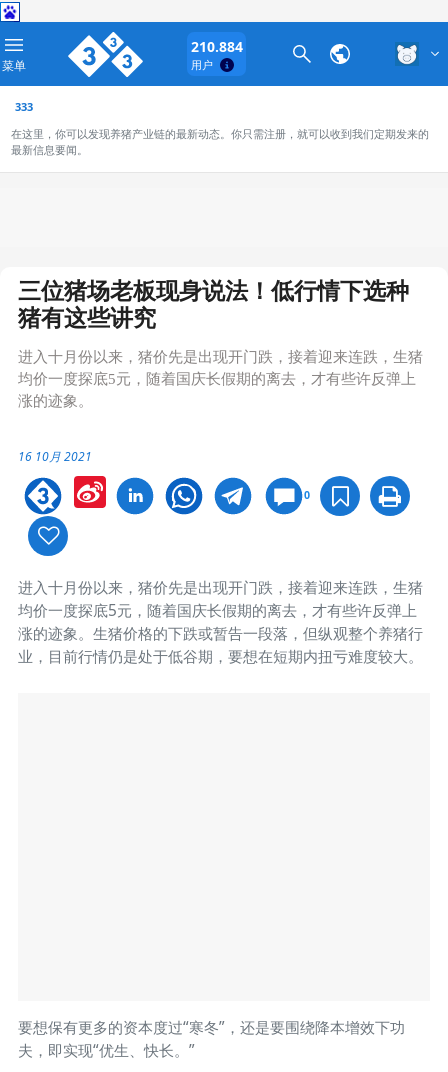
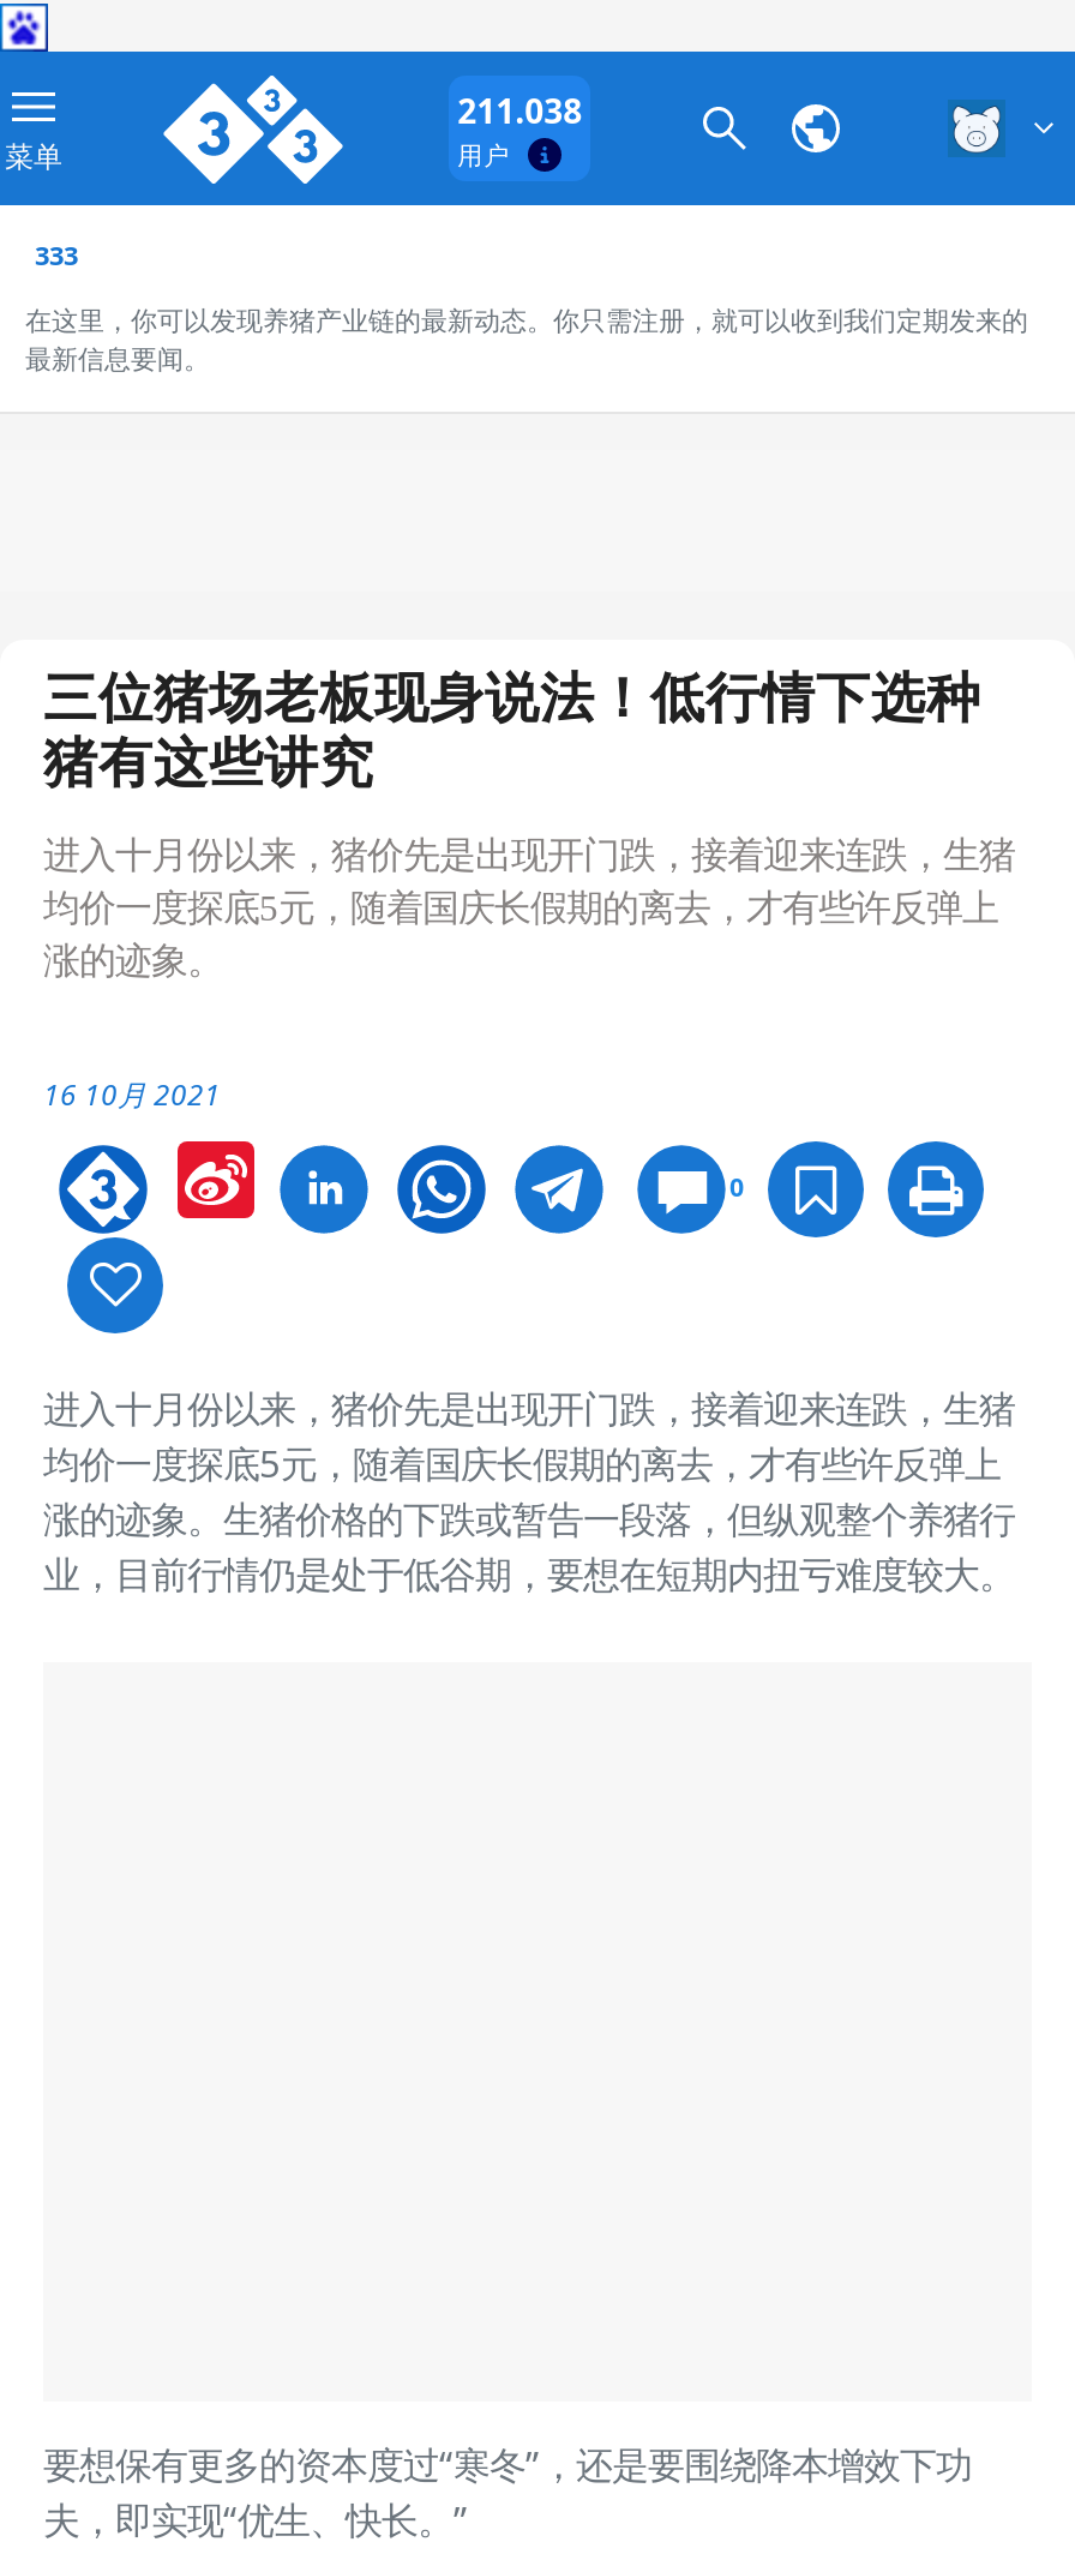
- 210.884
+ 211.038
